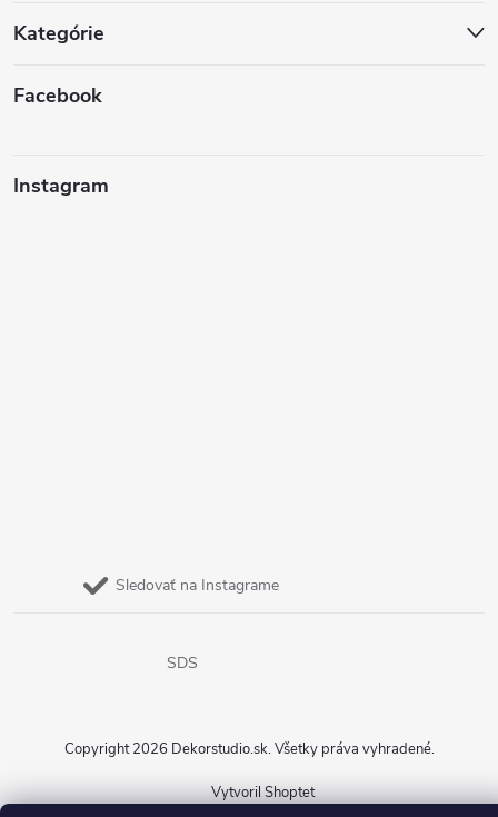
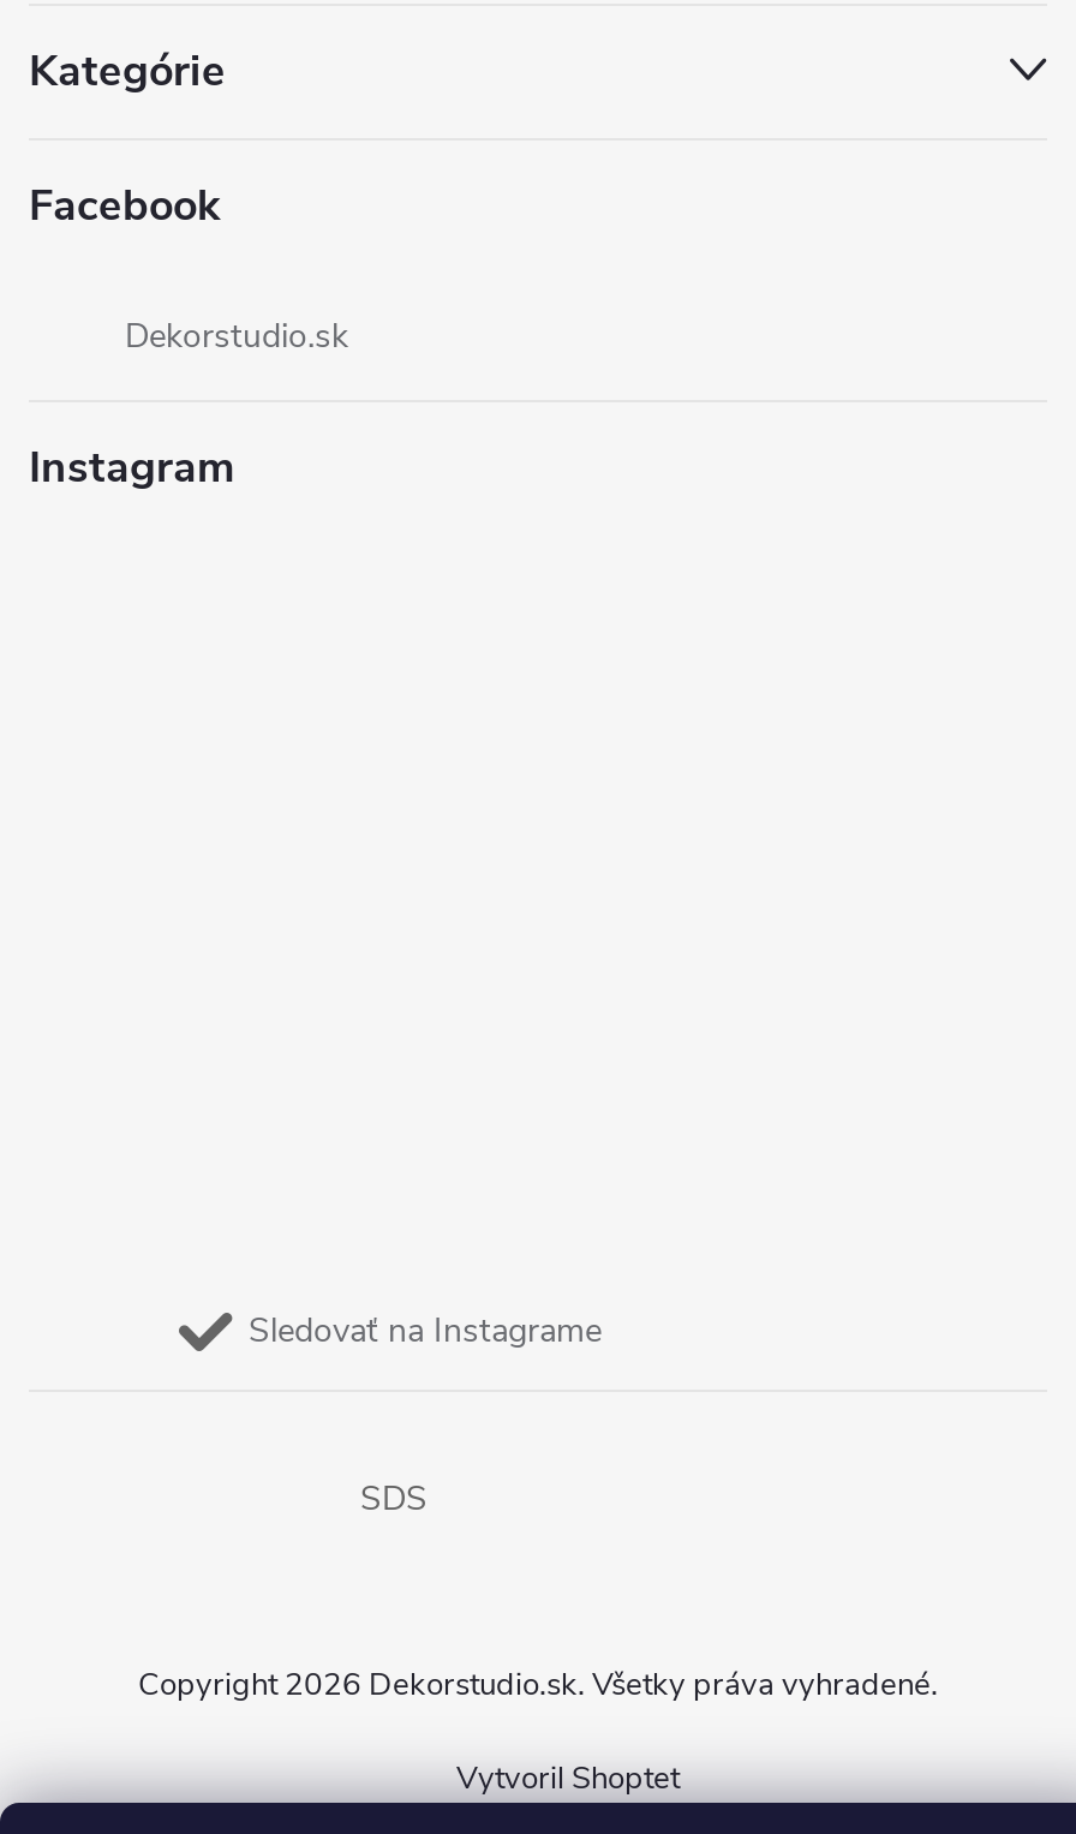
+ Dekorstudio.sk
